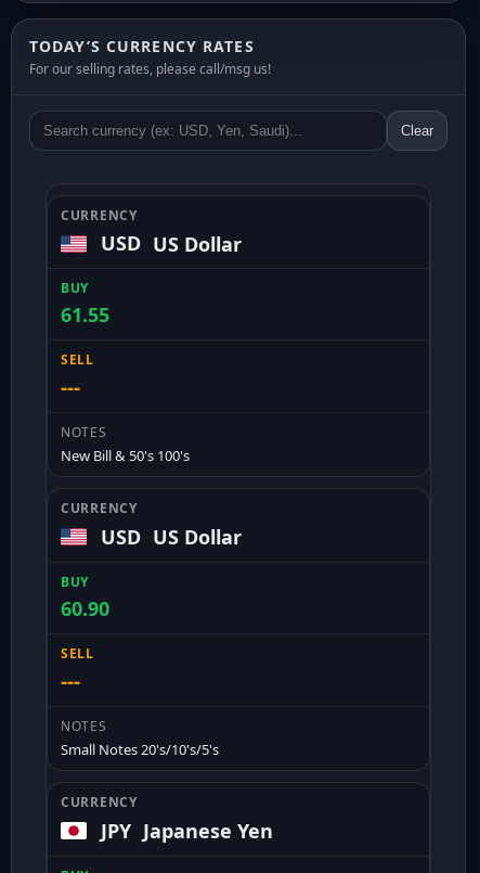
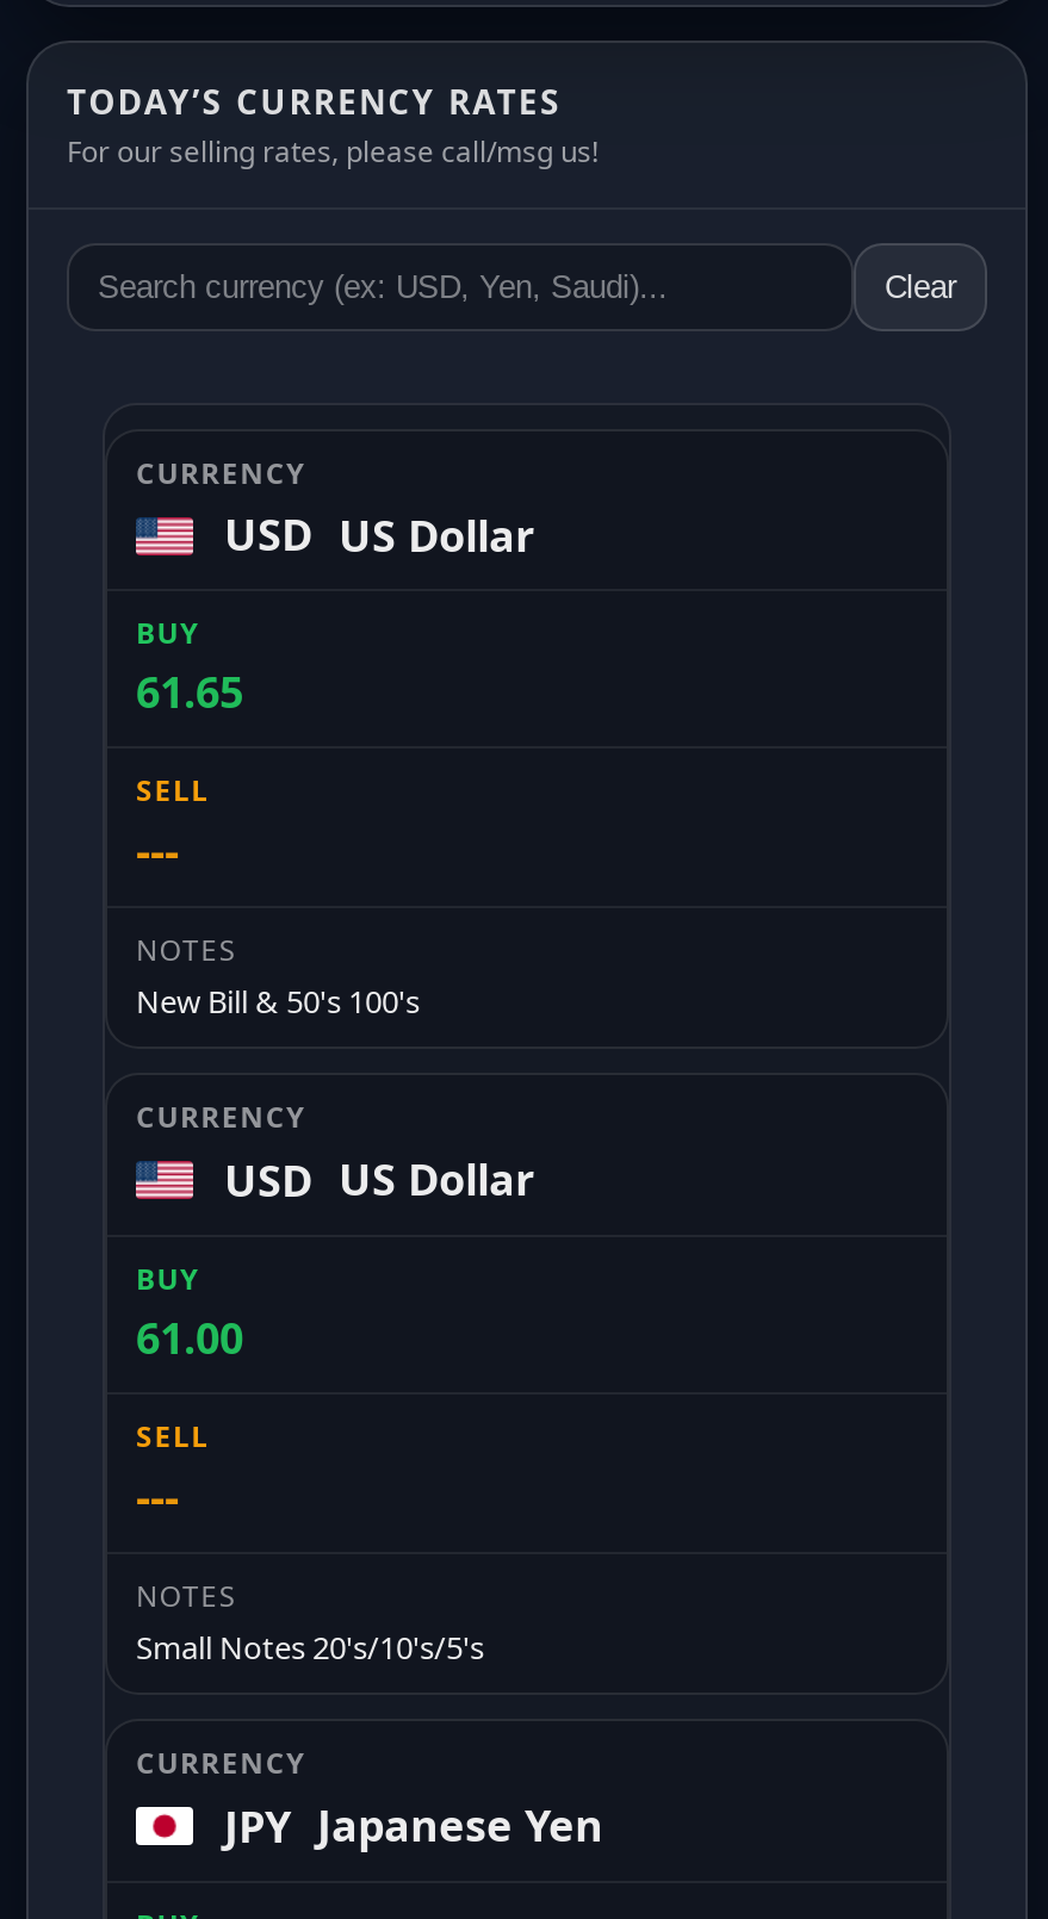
- 61.55
+ 61.65

- 60.90
+ 61.00
